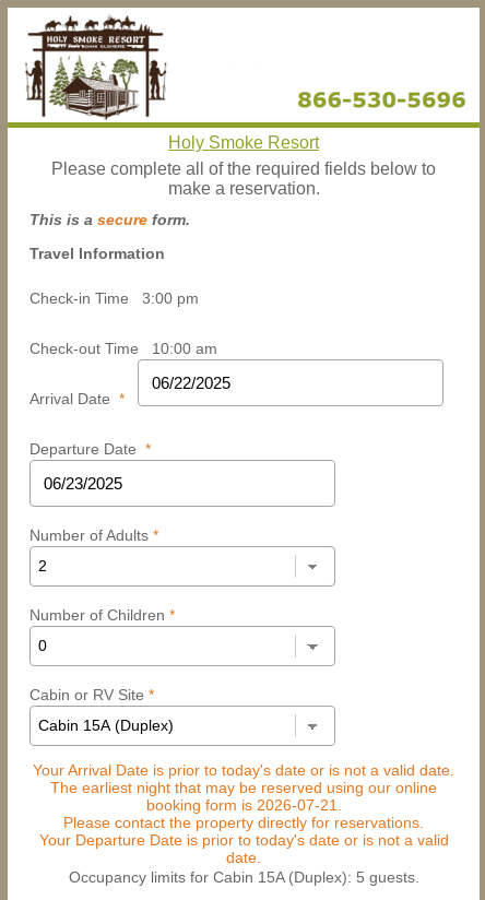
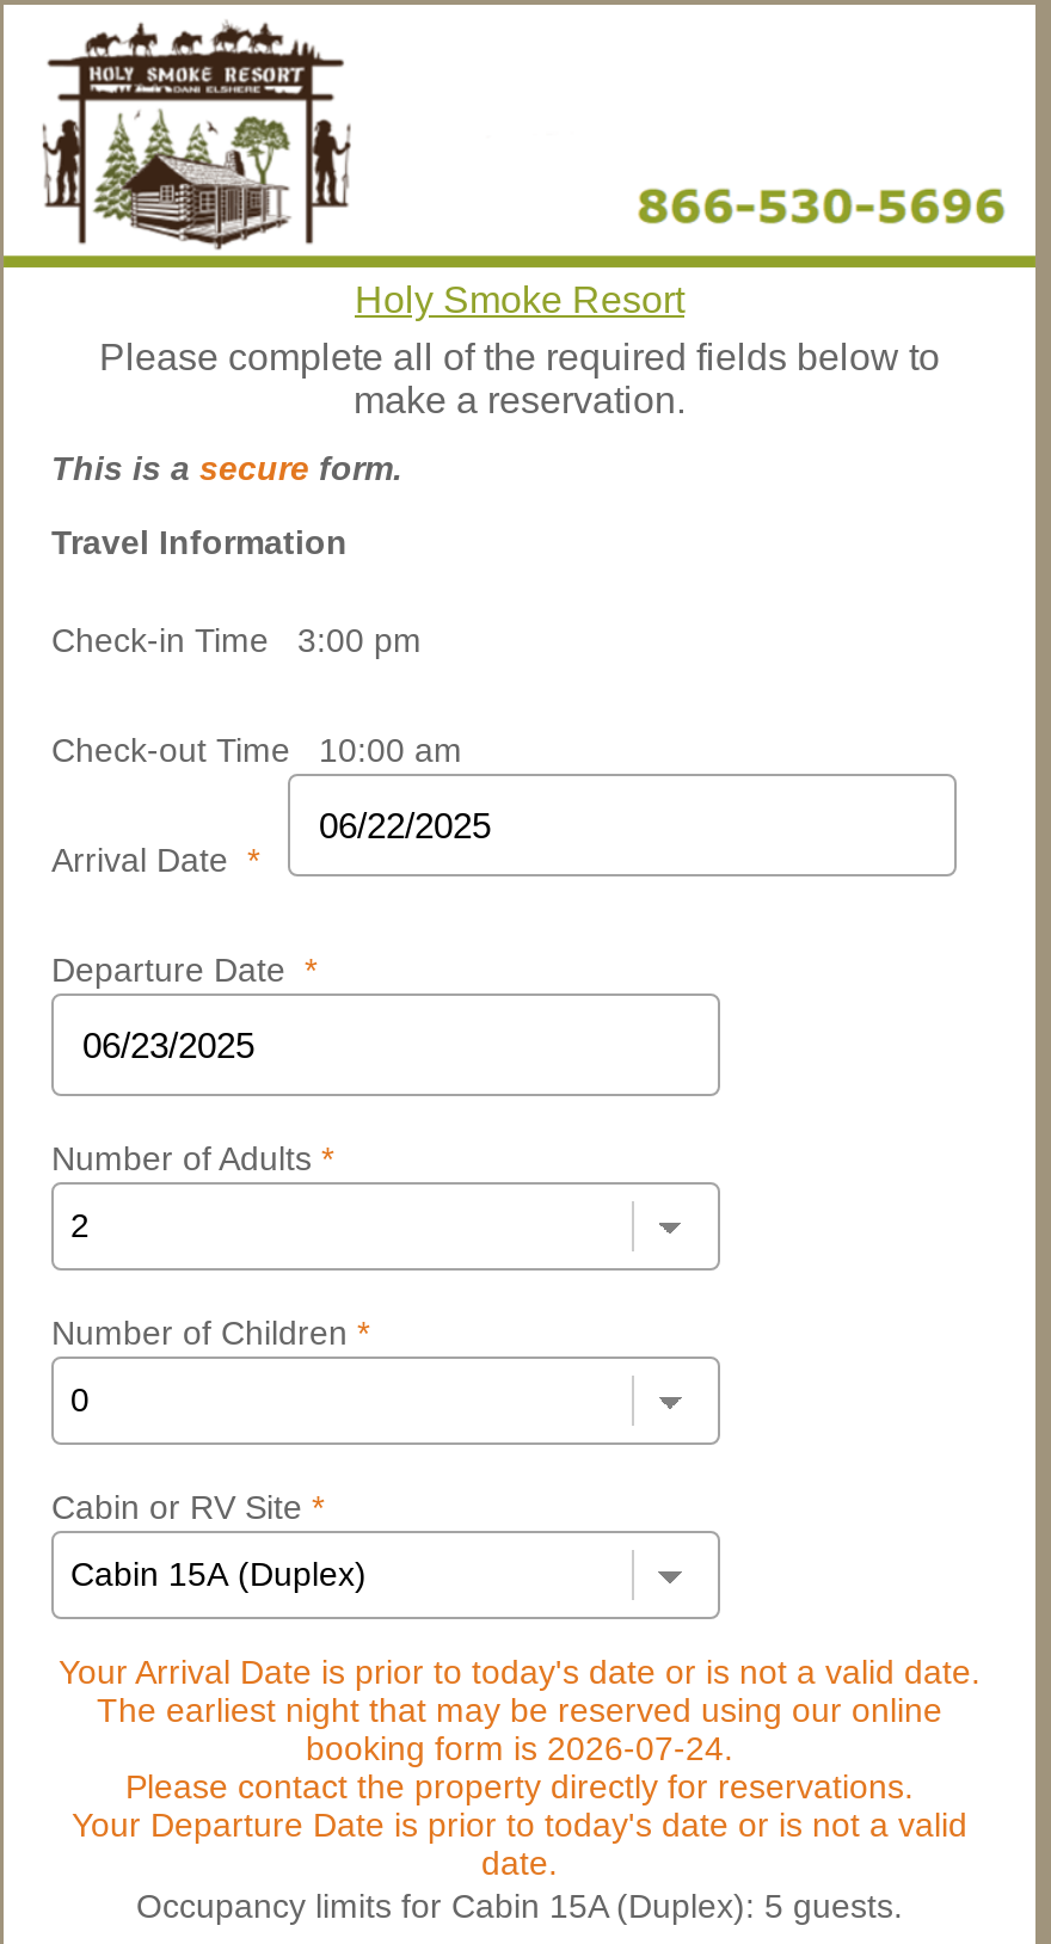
- booking form is 2026-07-21.
+ booking form is 2026-07-24.
